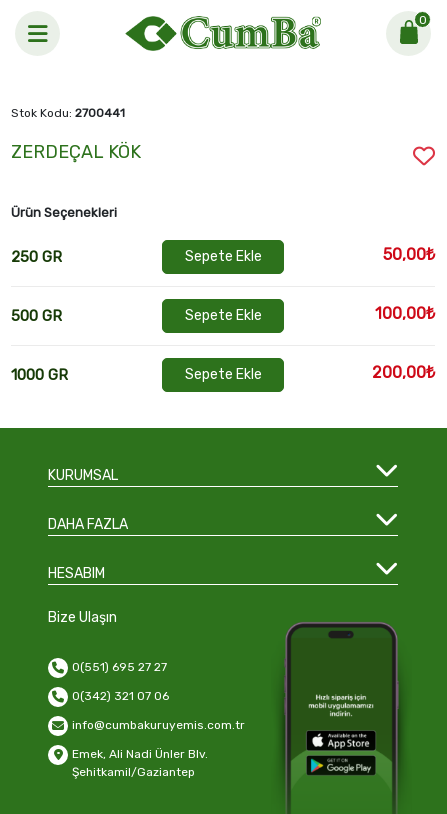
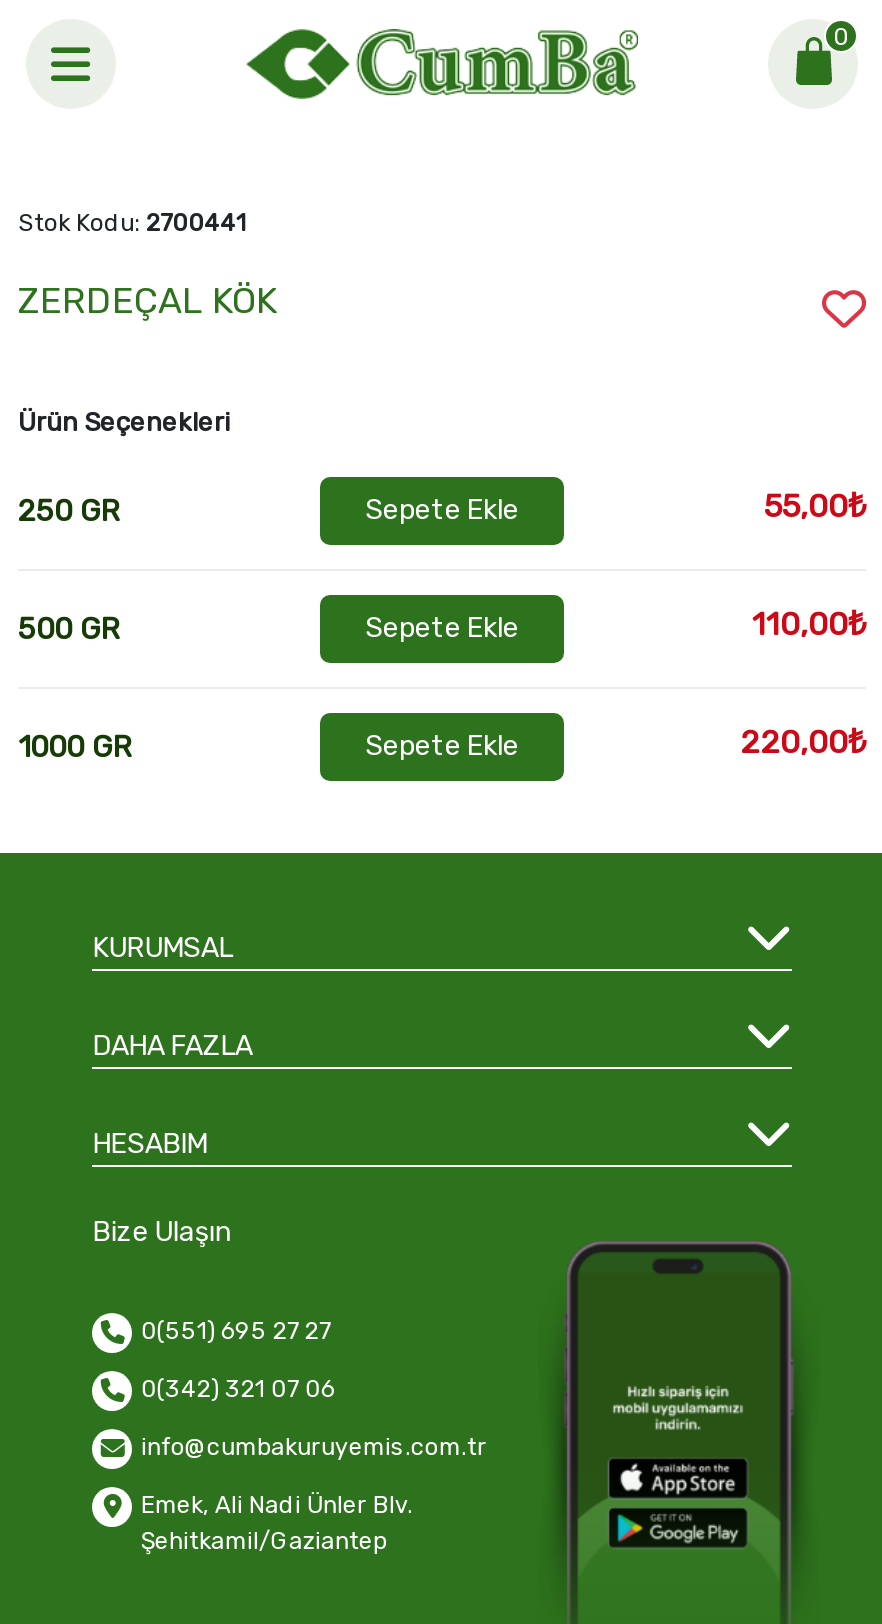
- 50,00₺
+ 55,00₺

- 100,00₺
+ 110,00₺

- 200,00₺
+ 220,00₺
